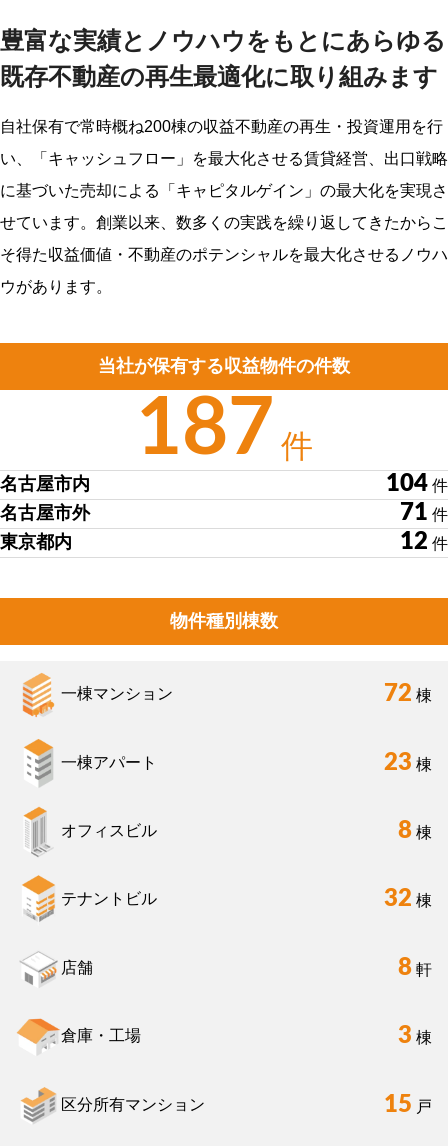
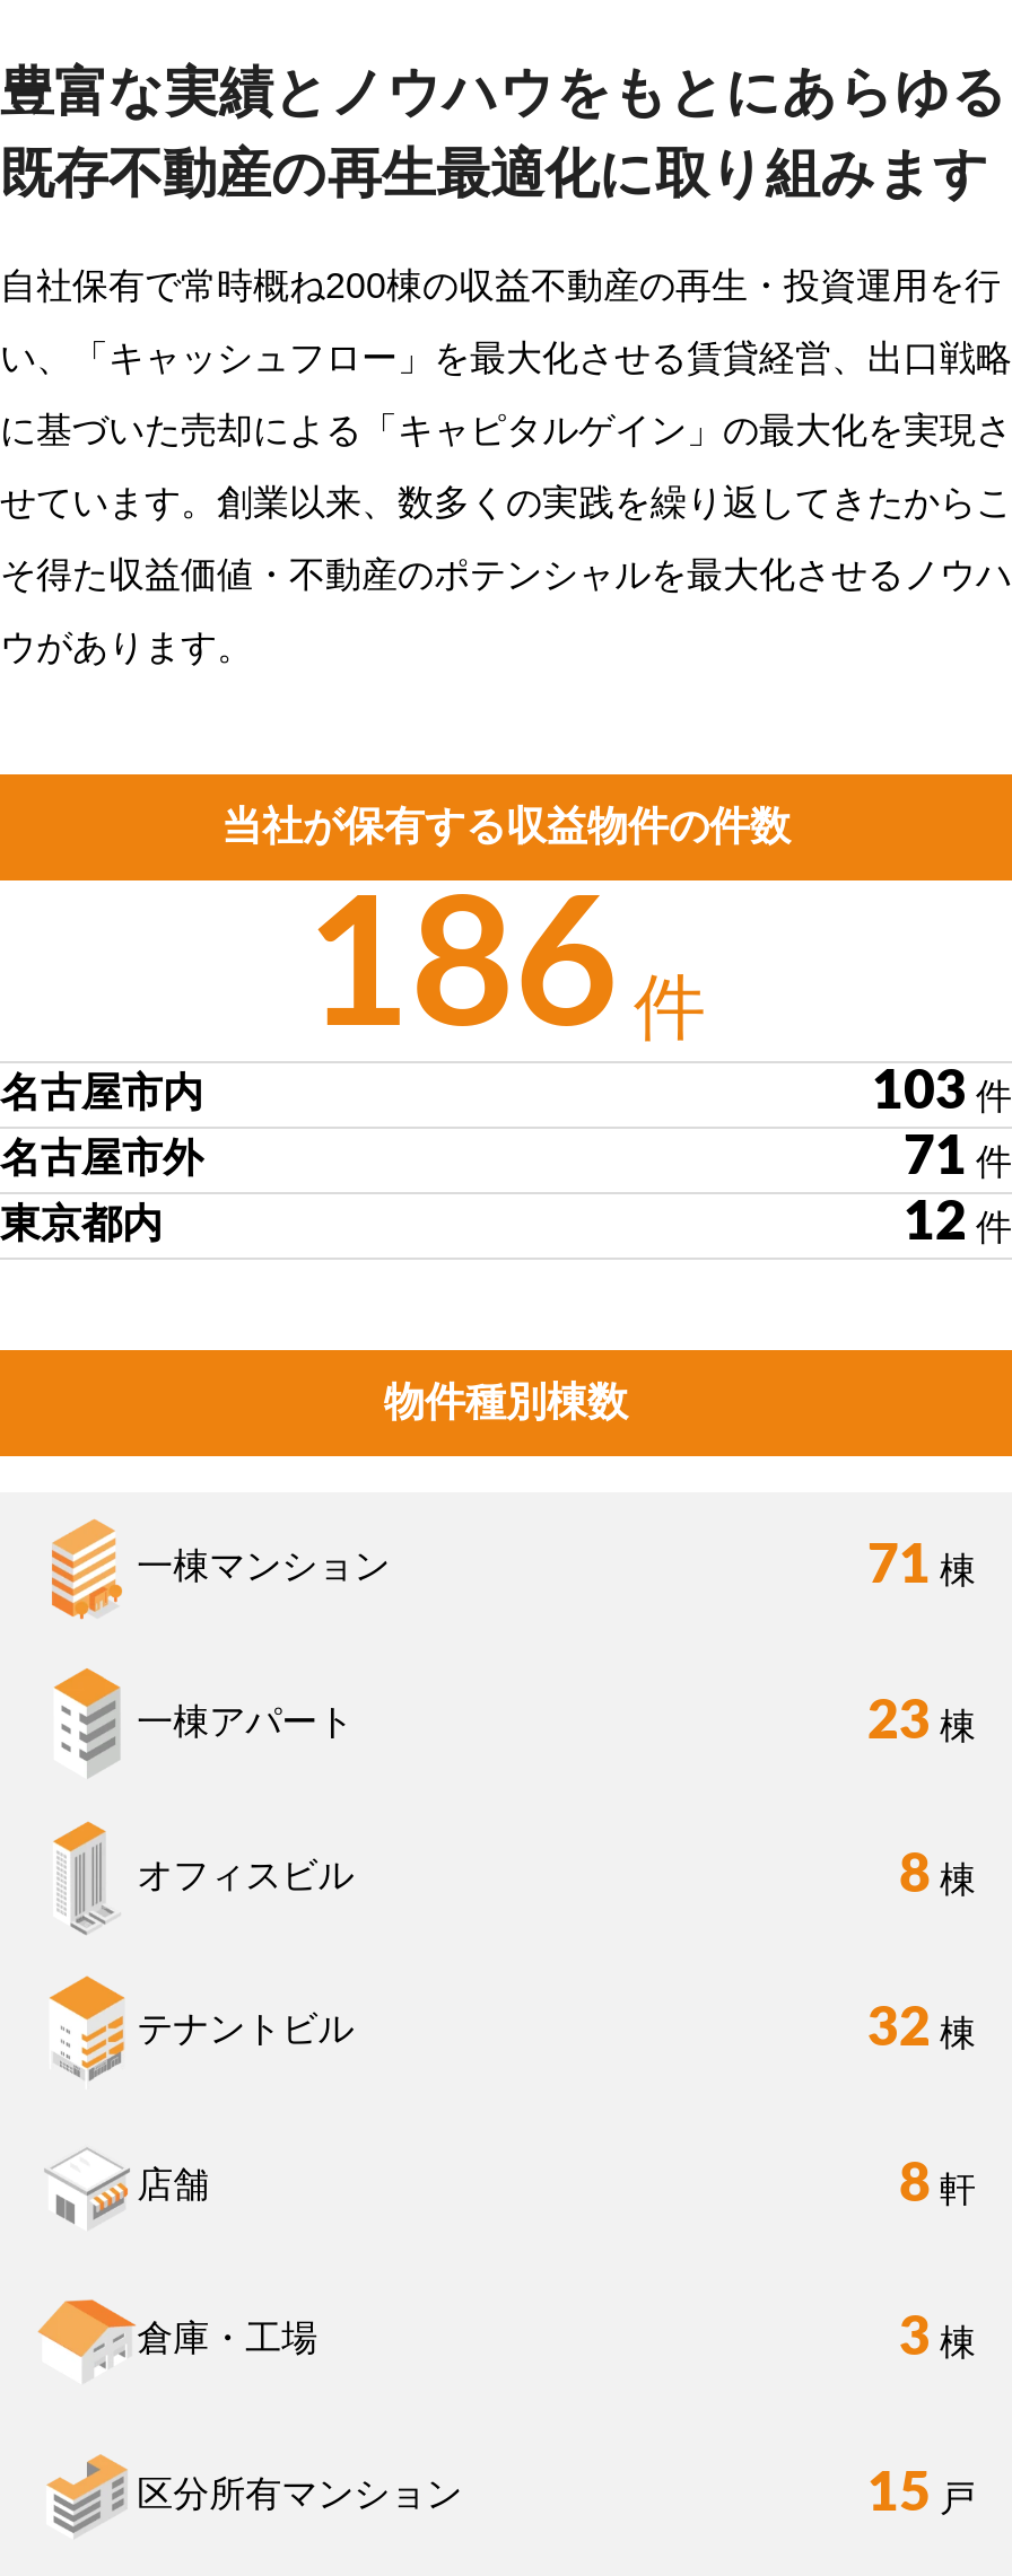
- 187 件
+ 186 件

- 104 件
+ 103 件

- 72 棟
+ 71 棟
